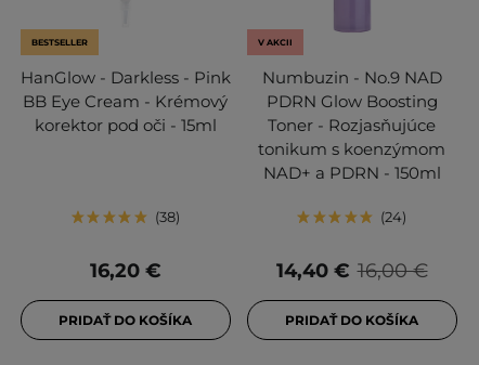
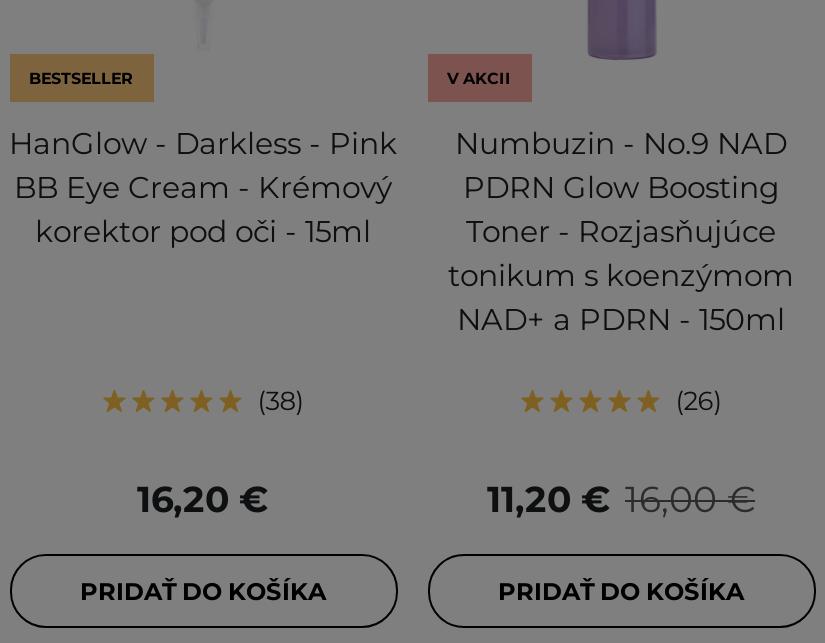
- 24
+ 26

- 14,40 € 16,00 €
+ 11,20 € 16,00 €
